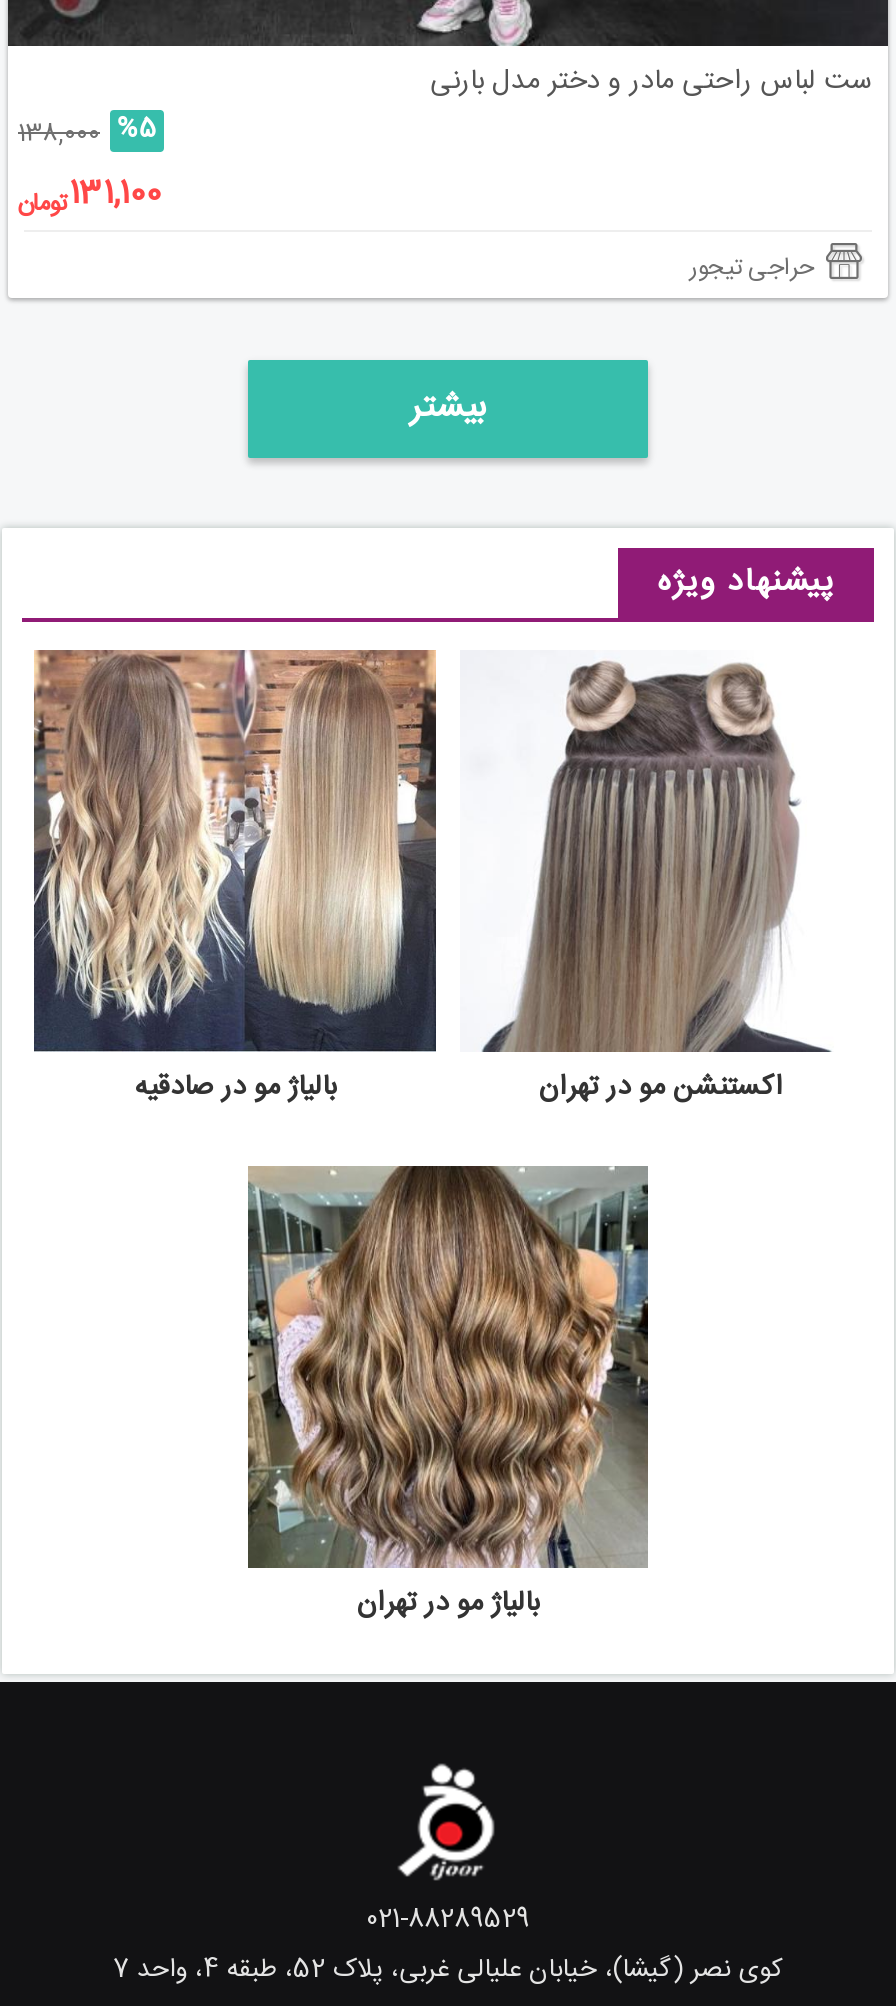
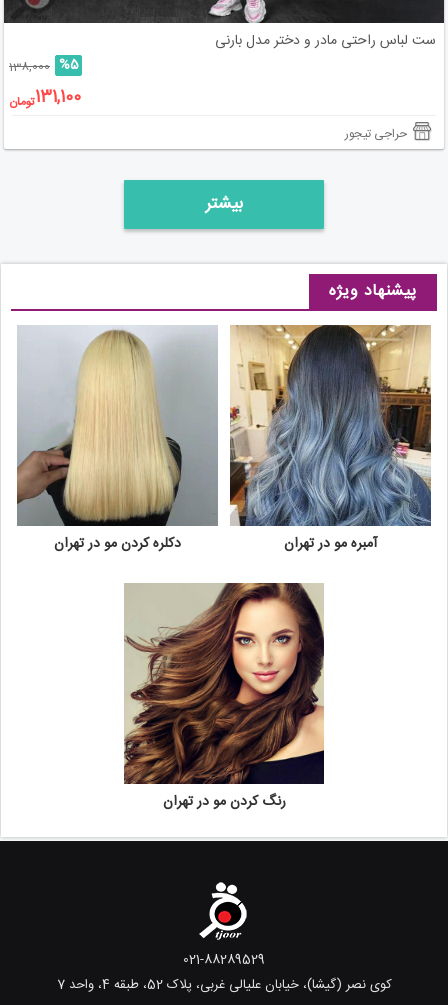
- [image]
+ [image]

- [image]
- اکستنشن مو در تهران
- بالیاژ مو در صادقیه
+ [image]
+ آمبره مو در تهران
+ دکلره کردن مو در تهران

- [image]
- بالیاژ مو در تهران
+ [image]
+ رنگ کردن مو در تهران
